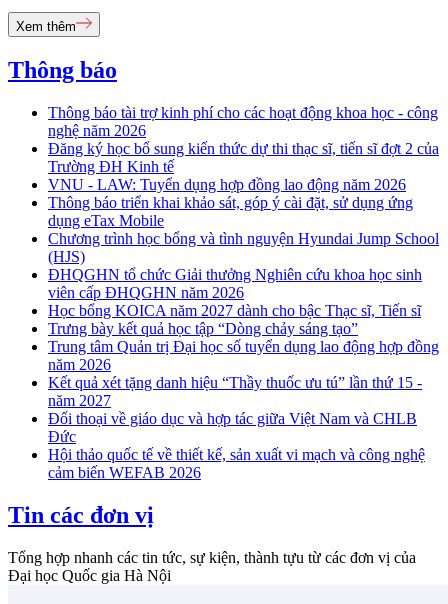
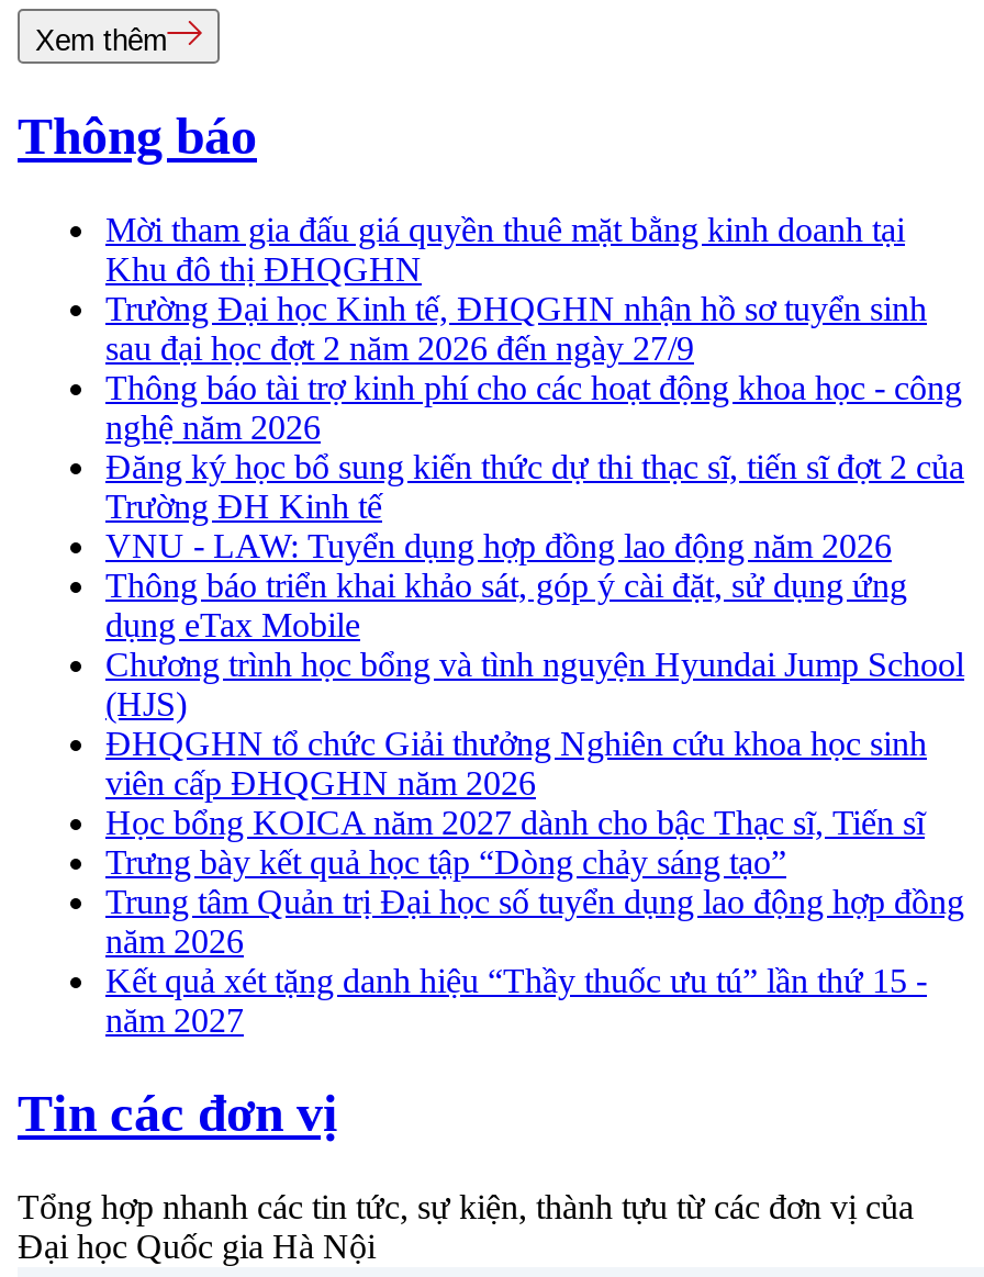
+ Mời tham gia đấu giá quyền thuê mặt bằng kinh doanh tại
+ Khu đô thị ĐHQGHN
+ Trường Đại học Kinh tế, ĐHQGHN nhận hồ sơ tuyển sinh
+ sau đại học đợt 2 năm 2026 đến ngày 27/9

moved down: Thông báo tài trợ kinh phí cho các hoạt động khoa học - công | nghệ năm 2026 | Đăng ký học bổ sung kiến thức dự thi thạc sĩ, tiến sĩ đợt 2 của | ... | Kết quả xét tặng danh hiệu “Thầy thuốc ưu tú” lần thứ 15 - | năm 2027

- Đối thoại về giáo dục và hợp tác giữa Việt Nam và CHLB
- Đức
- Hội thảo quốc tế về thiết kế, sản xuất vi mạch và công nghệ
- cảm biến WEFAB 2026
